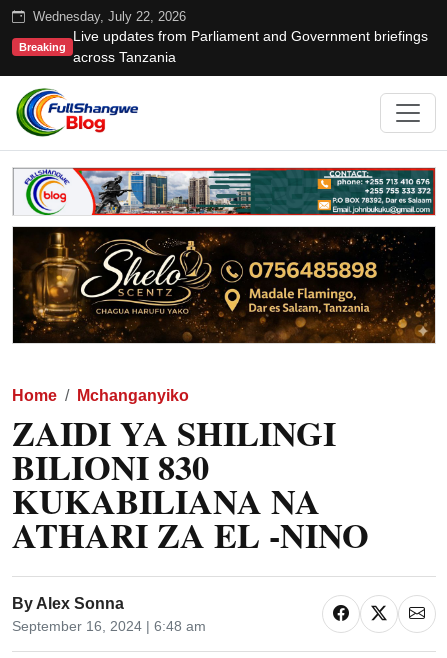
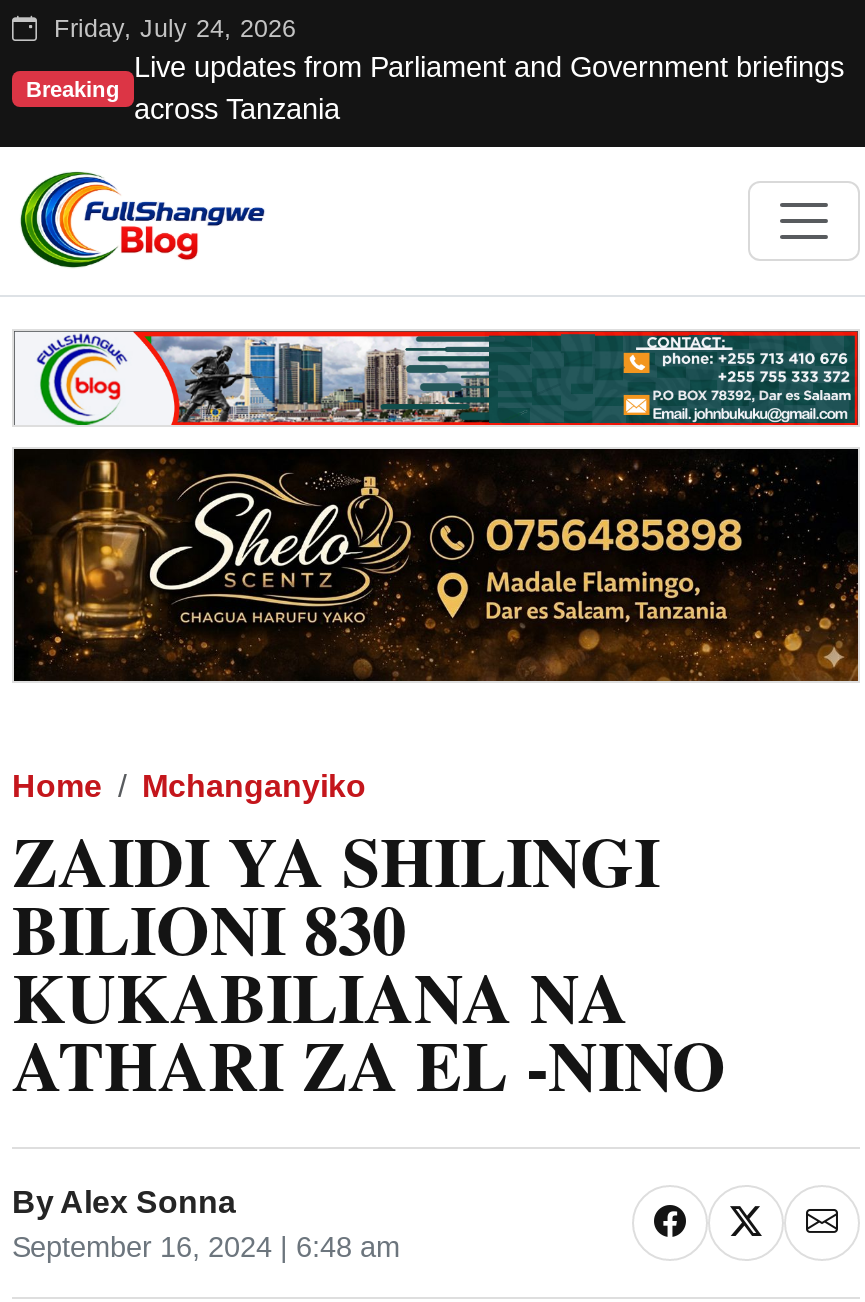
- Wednesday, July 22, 2026
+ Friday, July 24, 2026
